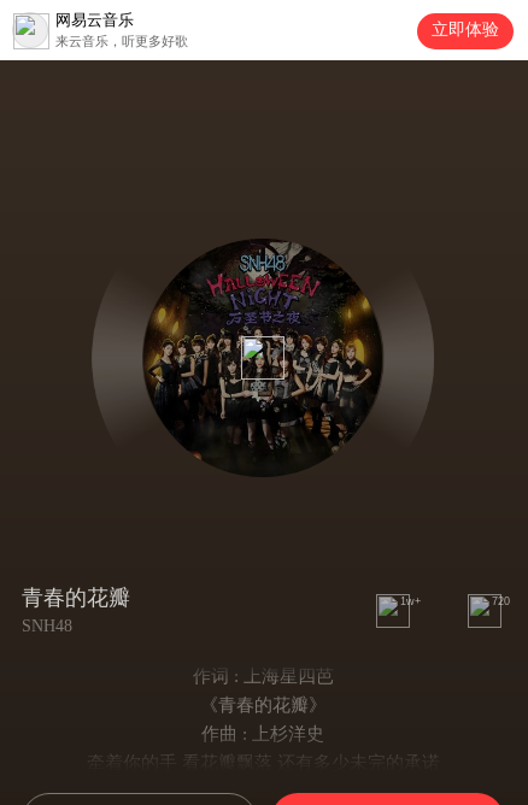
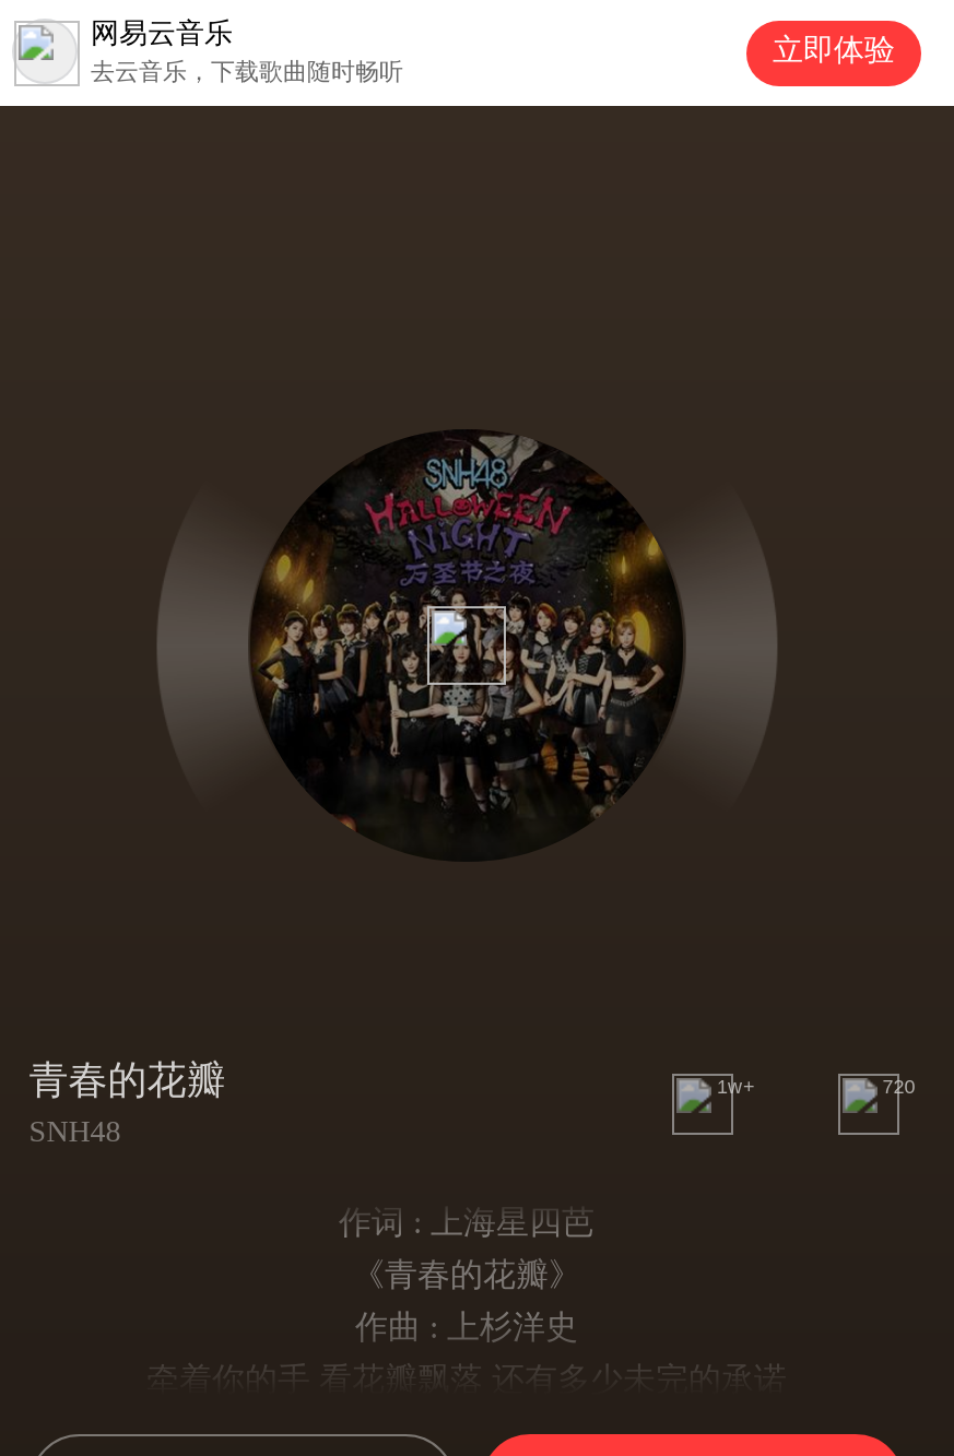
- 来云音乐，听更多好歌
+ 去云音乐，下载歌曲随时畅听
